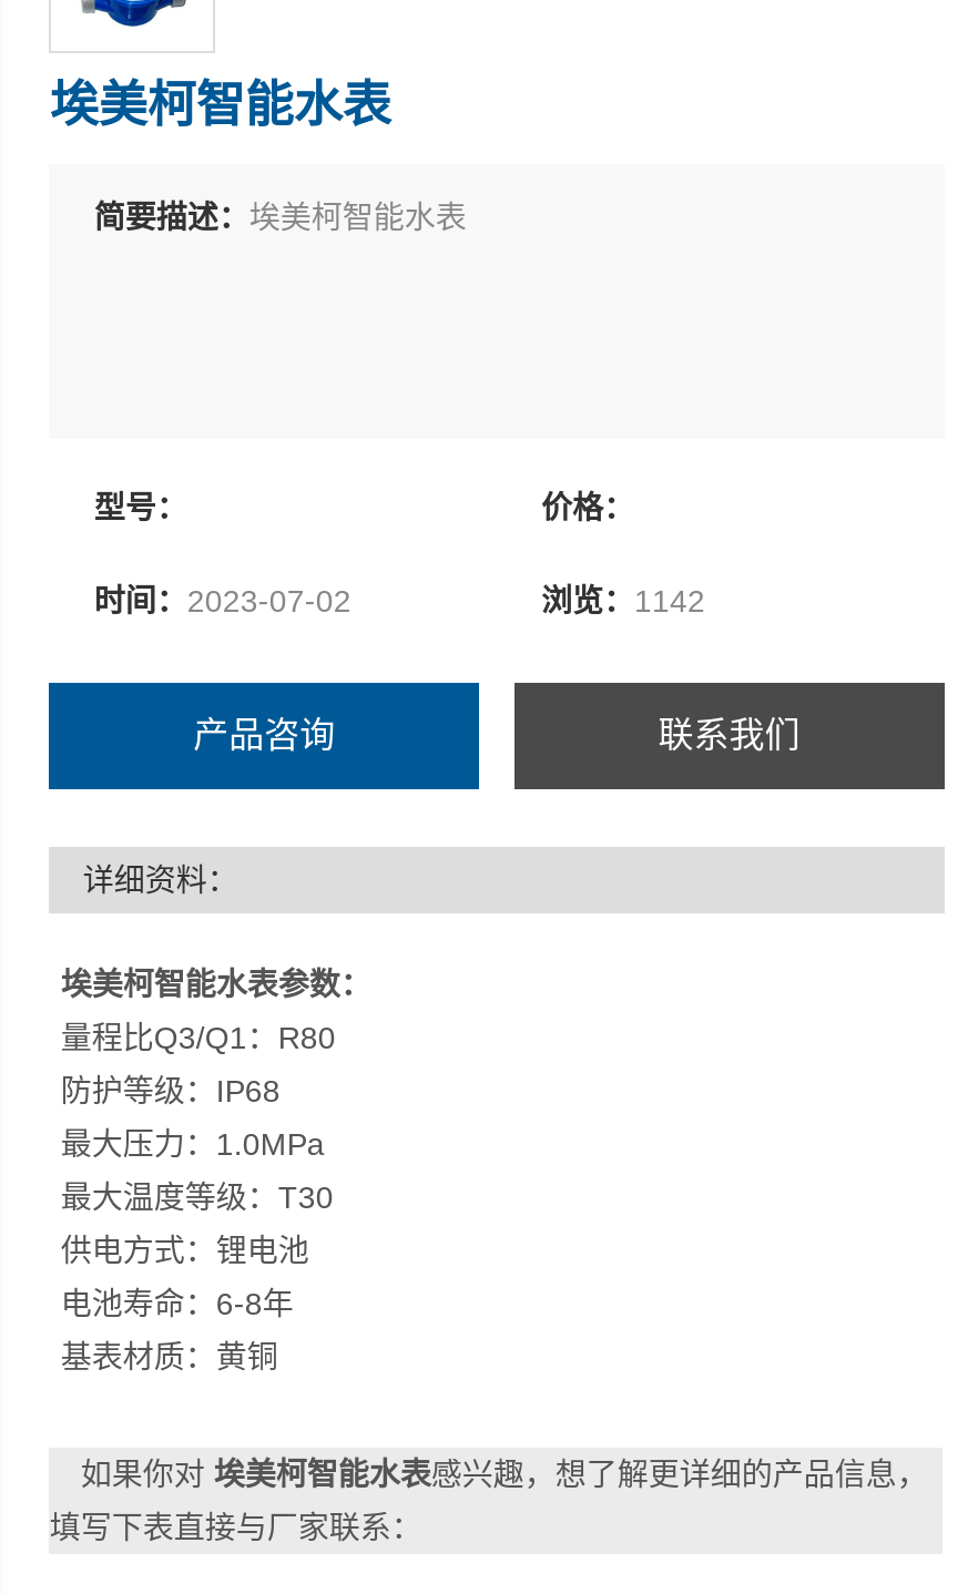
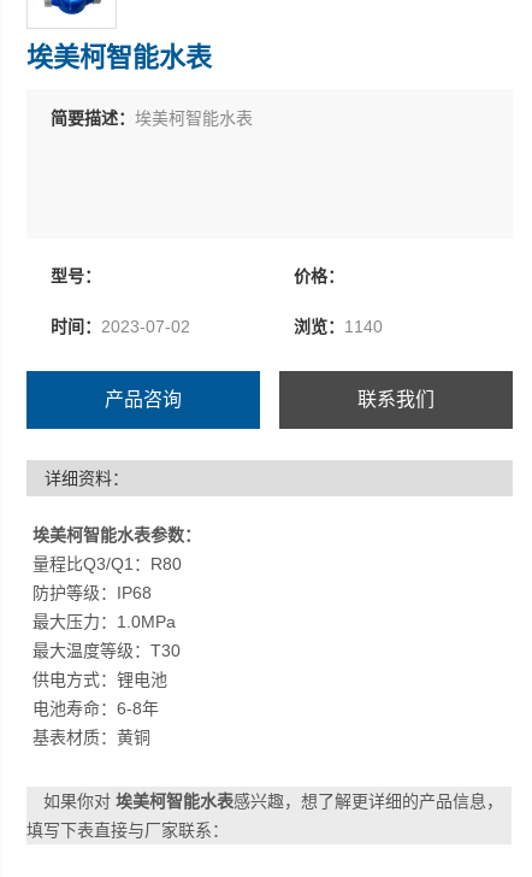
- 浏览：1142
+ 浏览：1140
